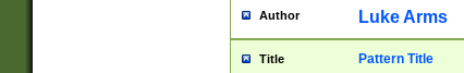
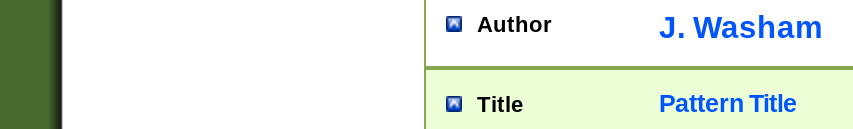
- Luke Arms
+ J. Washam
